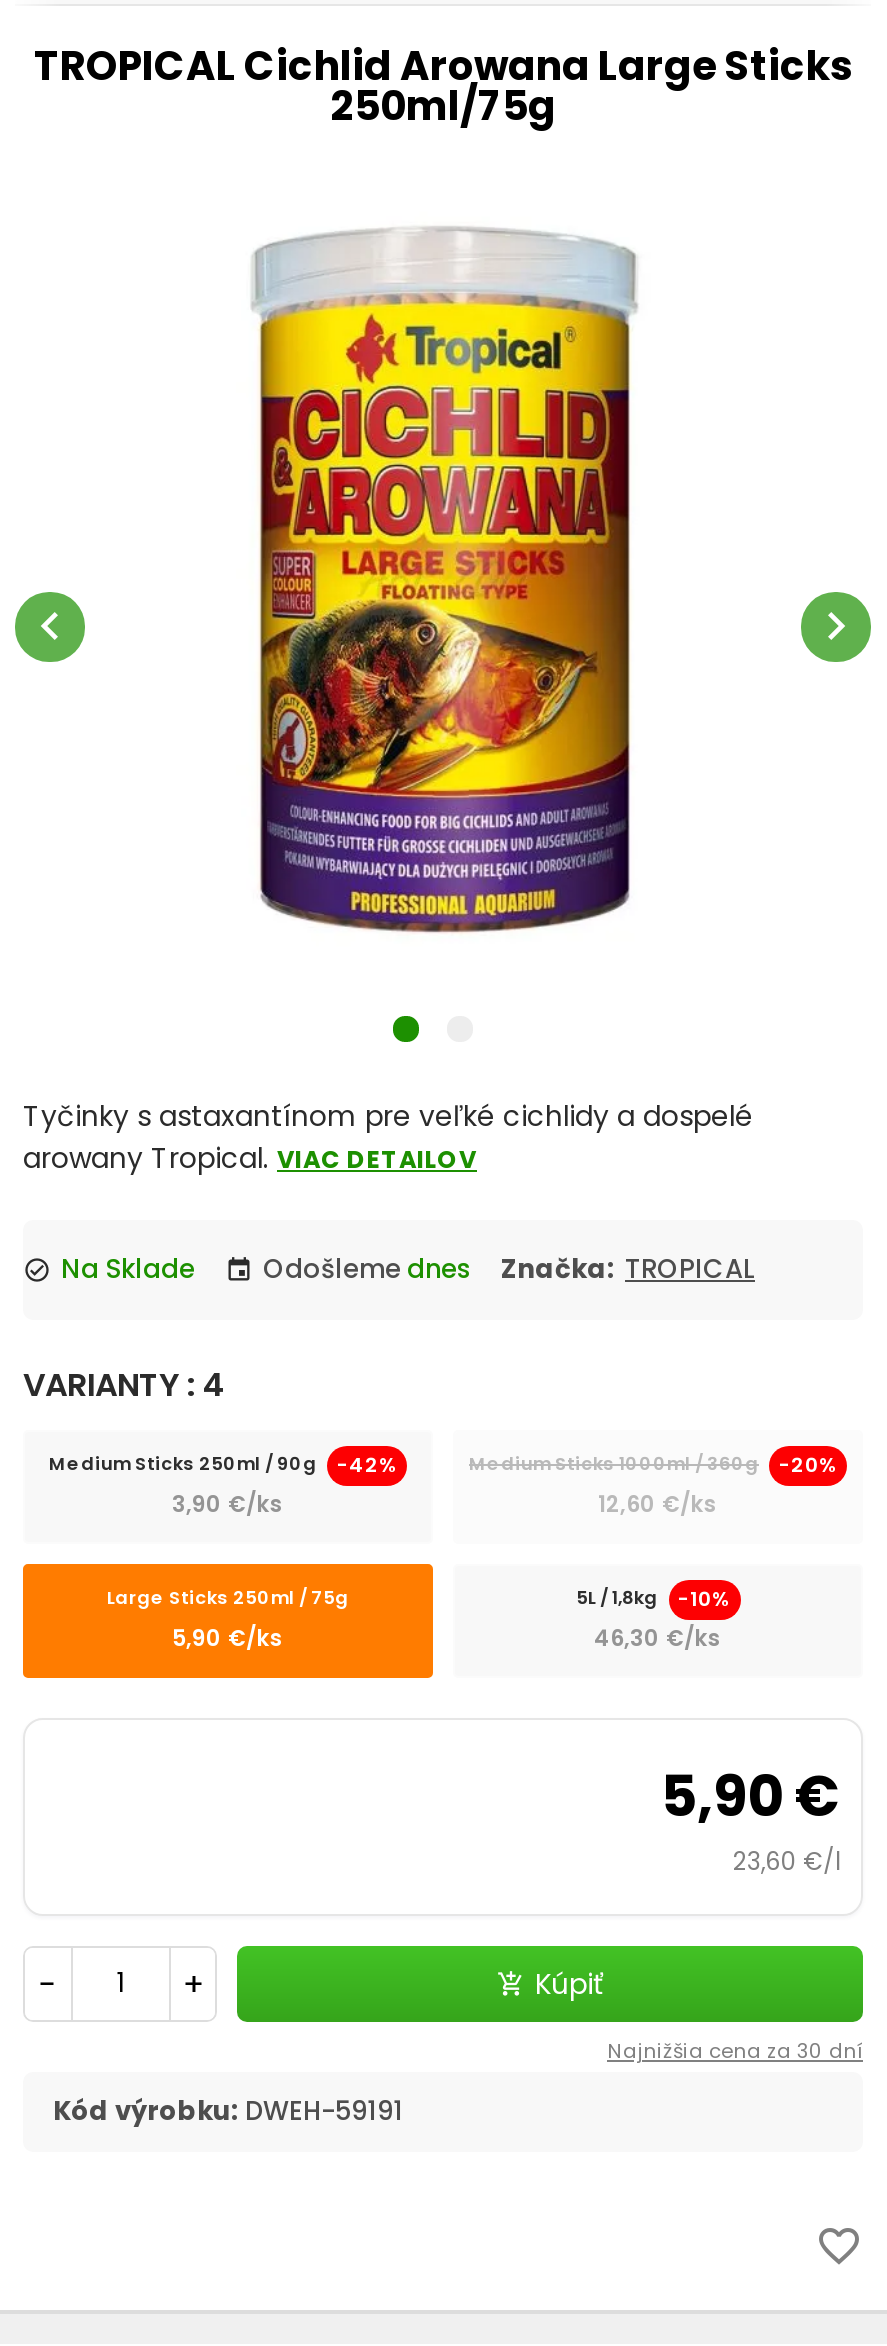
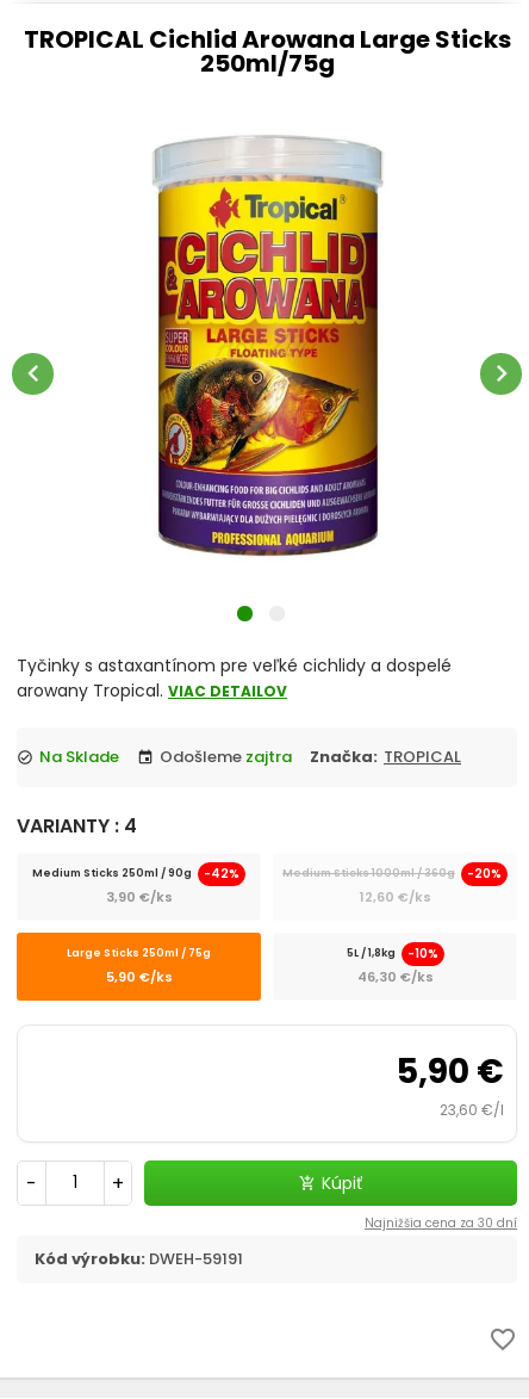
- Odošleme dnes
+ Odošleme zajtra
